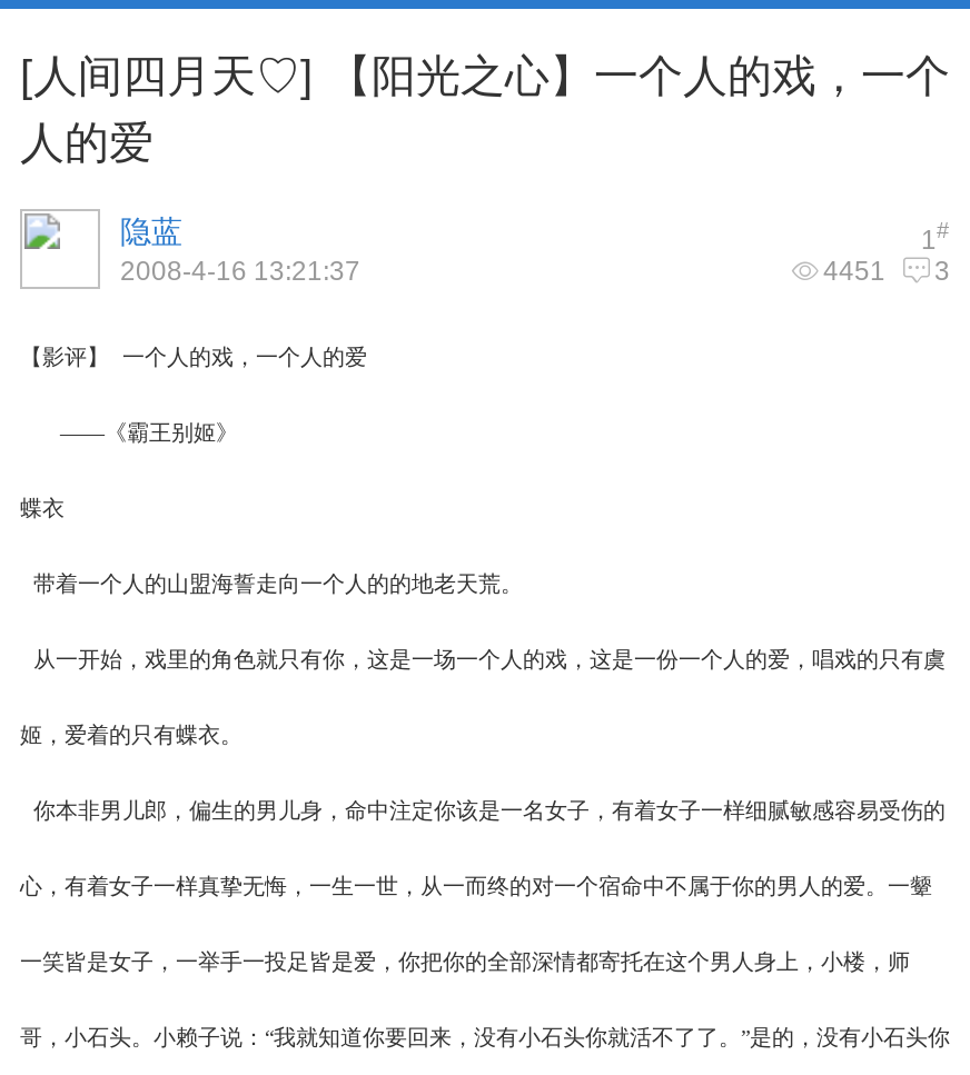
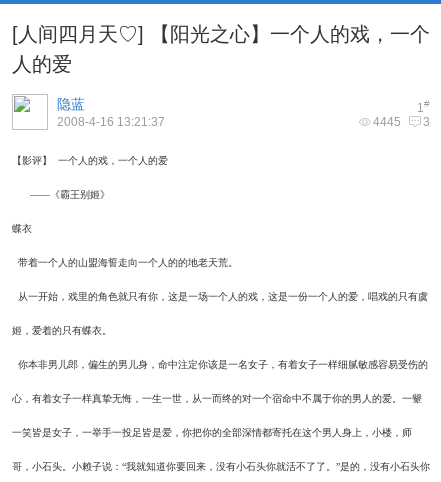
- 4451 3
+ 4445 3
